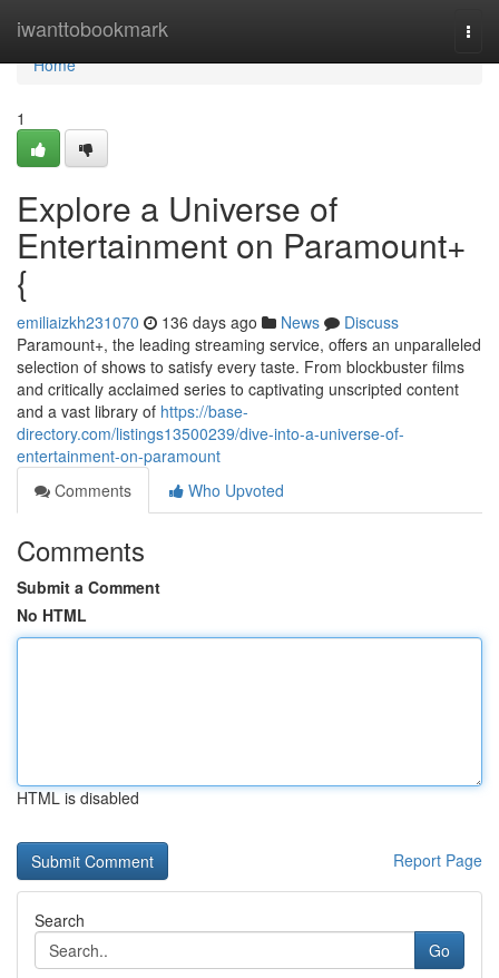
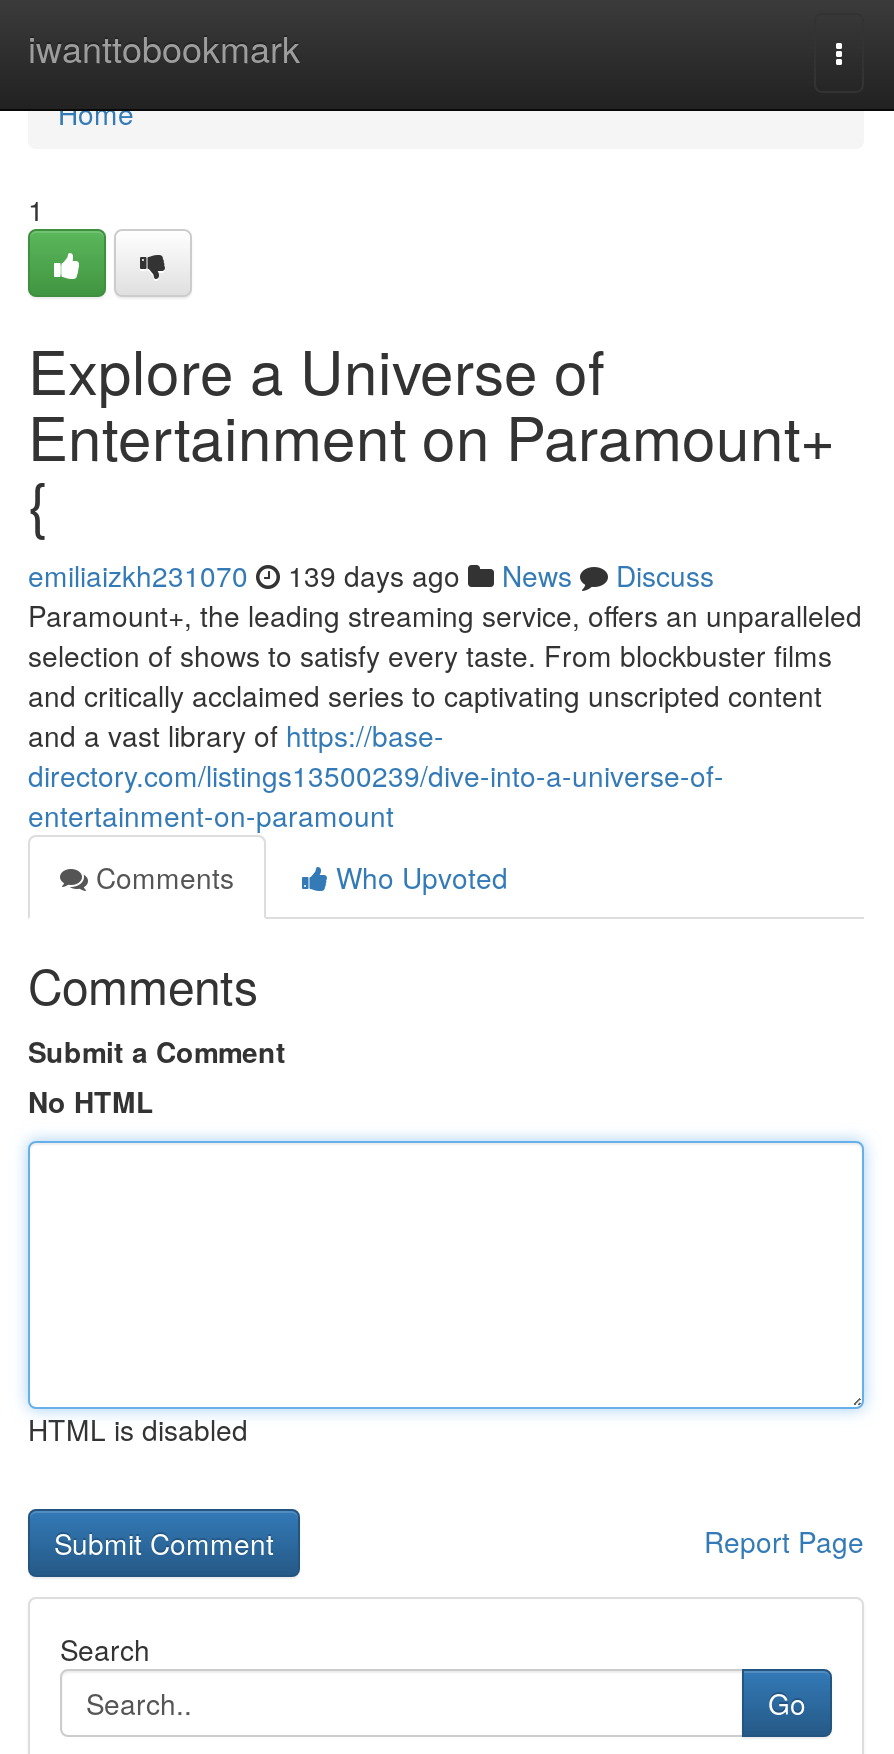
- emiliaizkh231070 136 days ago News Discuss
+ emiliaizkh231070 139 days ago News Discuss
